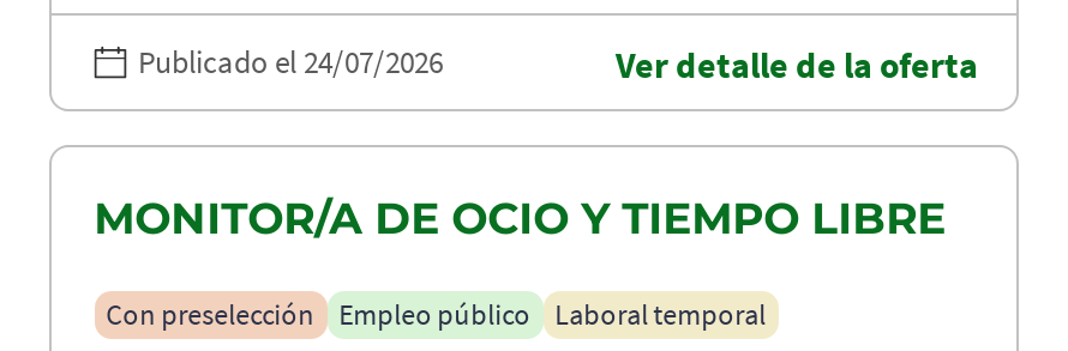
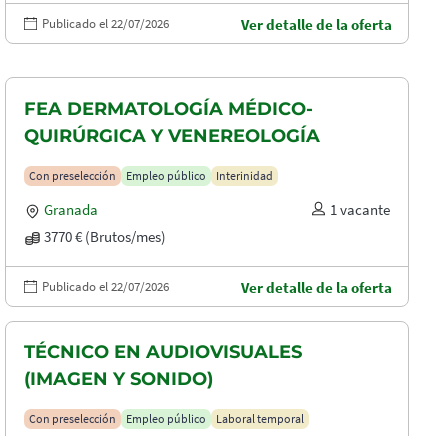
- Publicado el 24/07/2026
+ Publicado el 22/07/2026

- MONITOR/A DE OCIO Y TIEMPO LIBRE
+ FEA DERMATOLOGÍA MÉDICO-
+ QUIRÚRGICA Y VENEREOLOGÍA
+ Con preselección
+ Empleo público
+ Interinidad
+ Granada
+ 1 vacante
+ 3770 € (Brutos/mes)
+ Publicado el 22/07/2026
+ Ver detalle de la oferta
+ TÉCNICO EN AUDIOVISUALES
+ (IMAGEN Y SONIDO)
